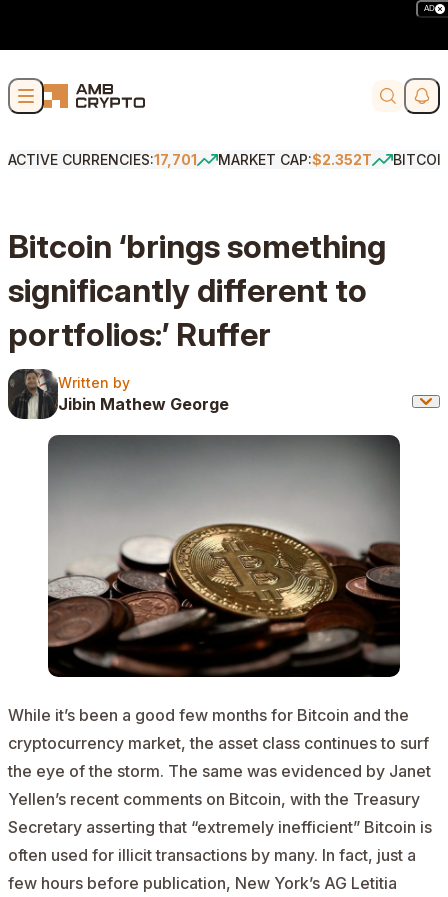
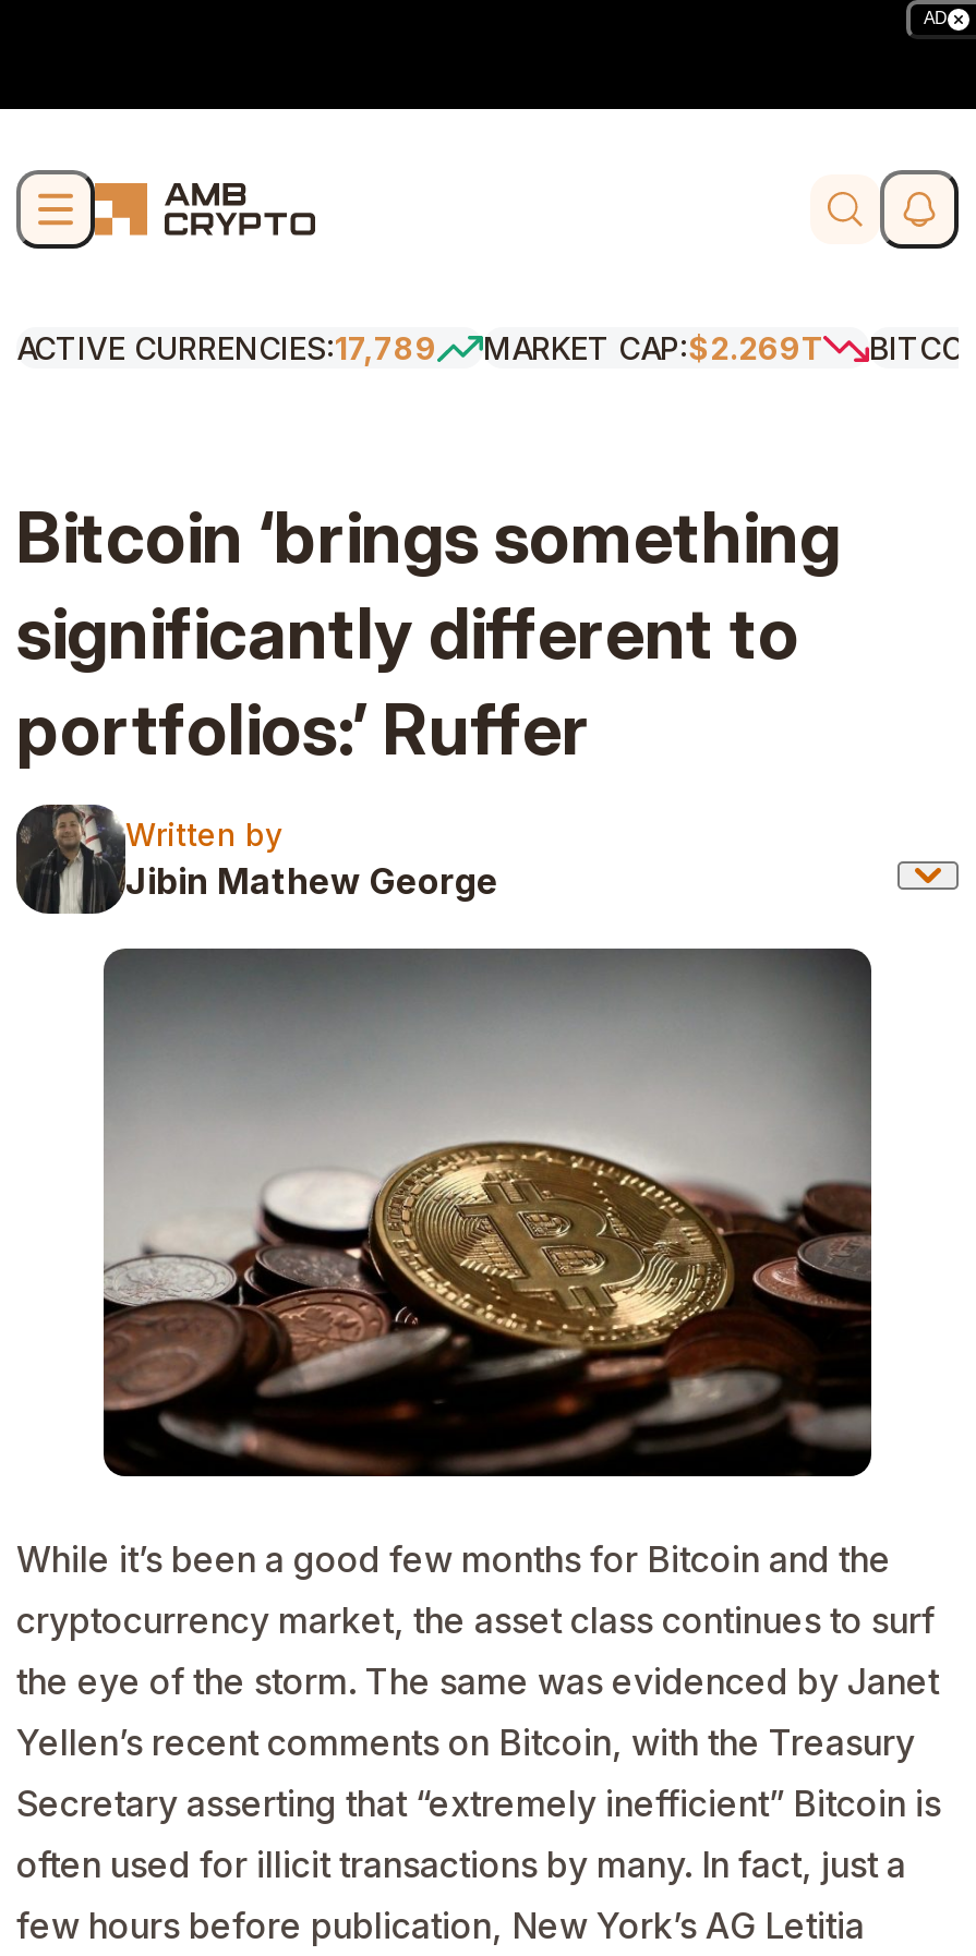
- ACTIVE CURRENCIES:17,701
+ ACTIVE CURRENCIES:17,789

- MARKET CAP:$2.352T
+ MARKET CAP:$2.269T
